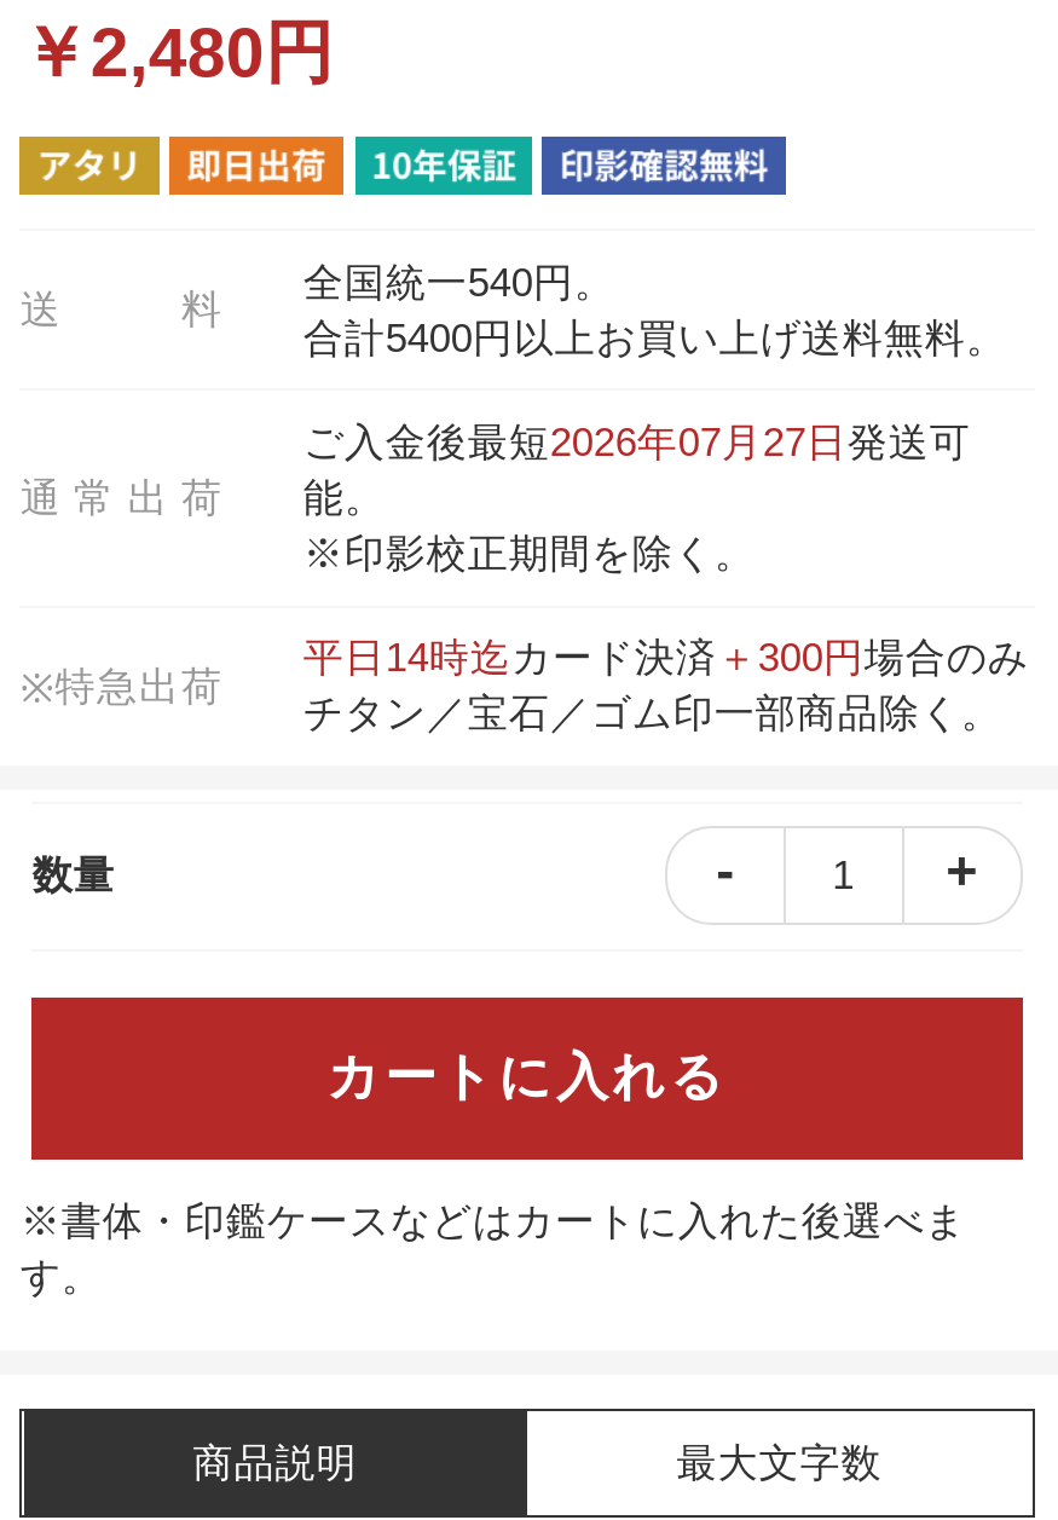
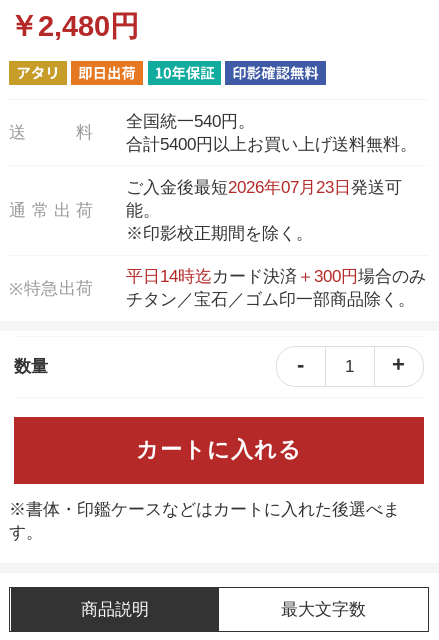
- ご入金後最短2026年07月27日発送可
+ ご入金後最短2026年07月23日発送可
